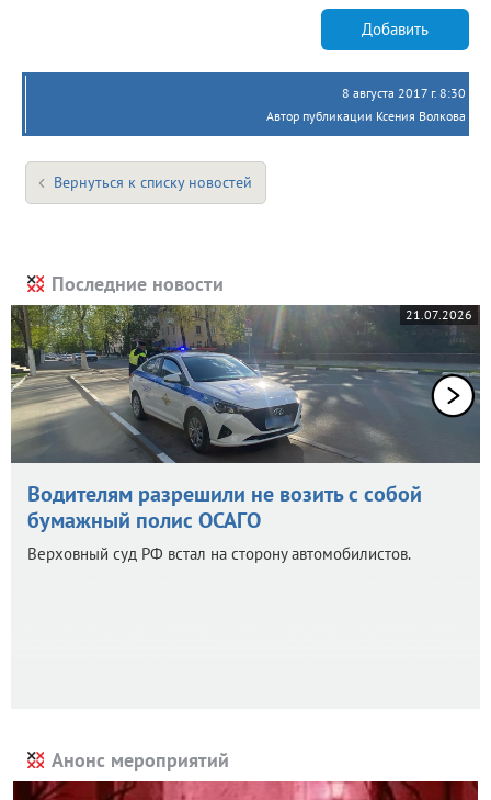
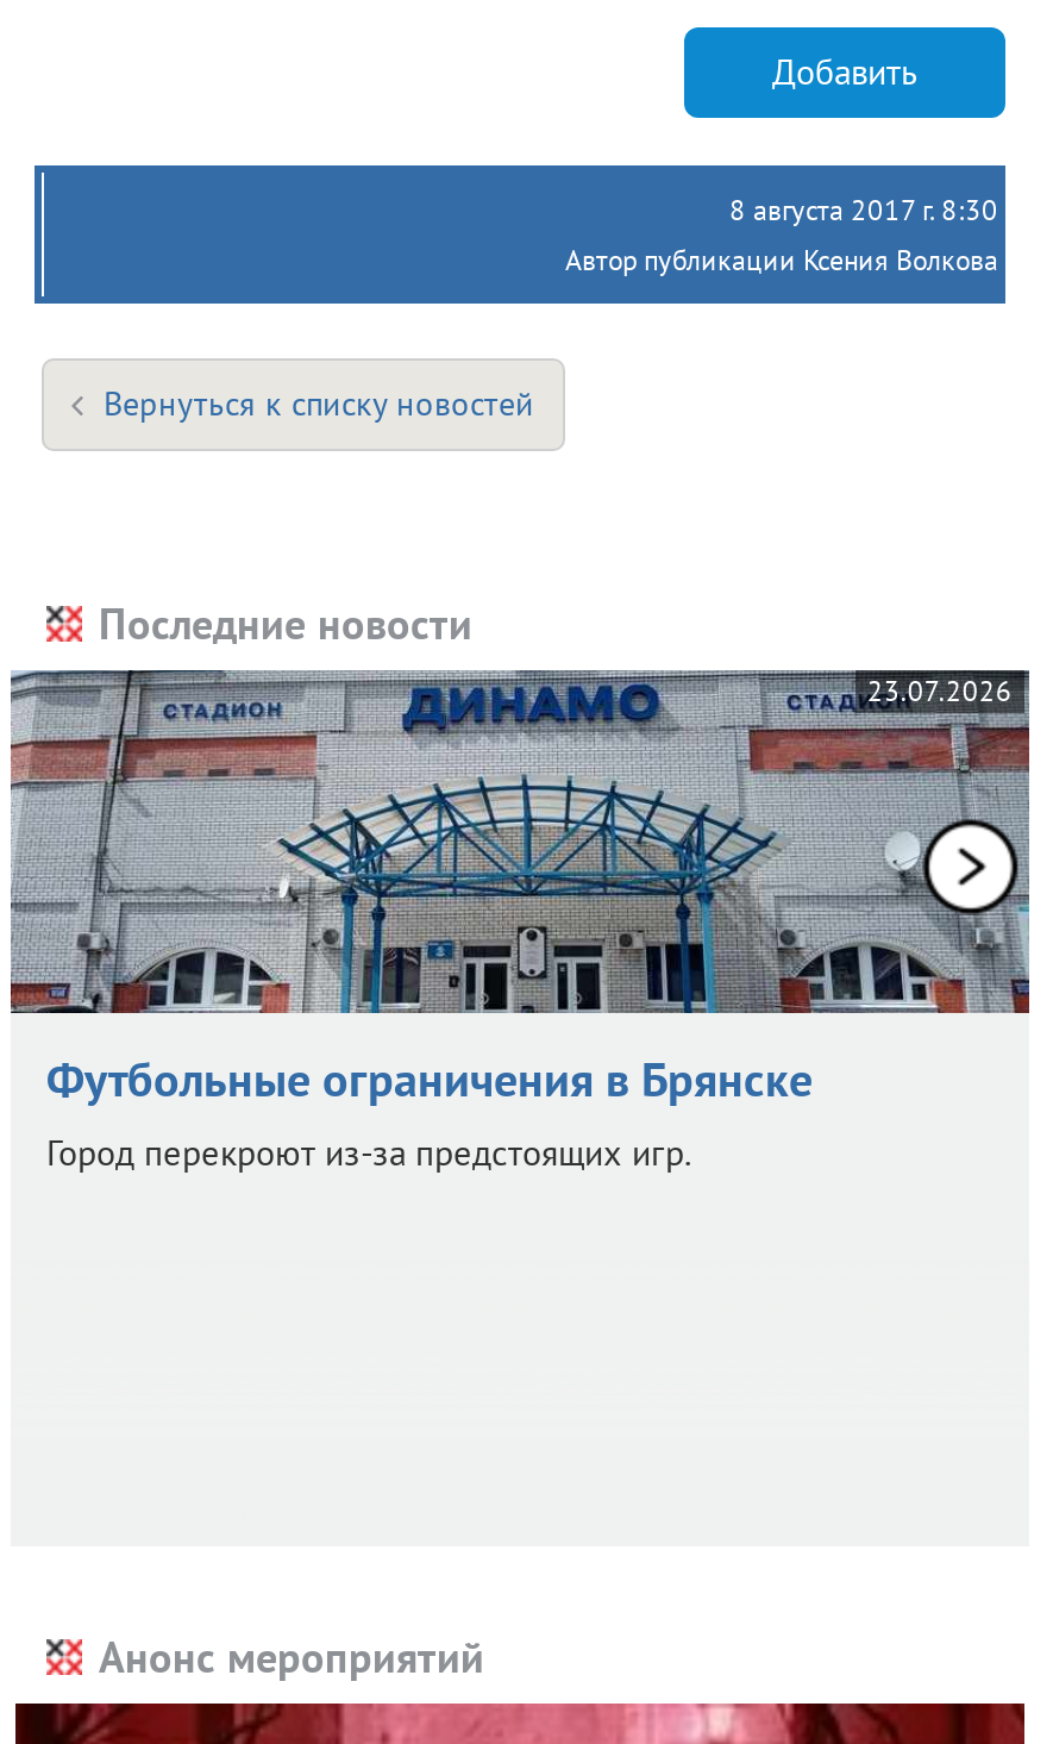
- [image]
- 21.07.2026
+ [image]
+ 23.07.2026

- Водителям разрешили не возить с собой
- бумажный полис ОСАГО
- Верховный суд РФ встал на сторону автомобилистов.
+ Футбольные ограничения в Брянске
+ Город перекроют из-за предстоящих игр.
